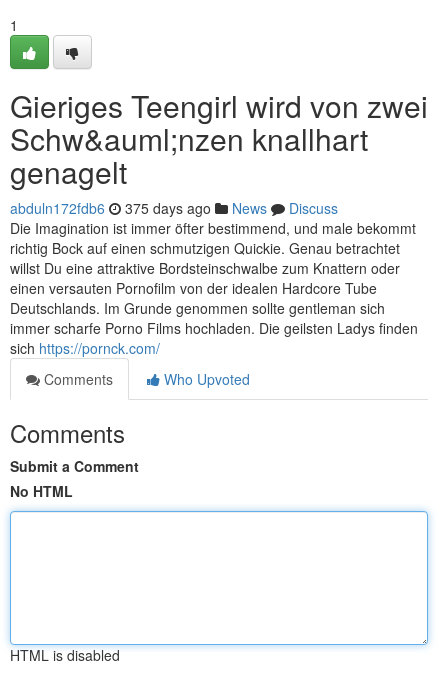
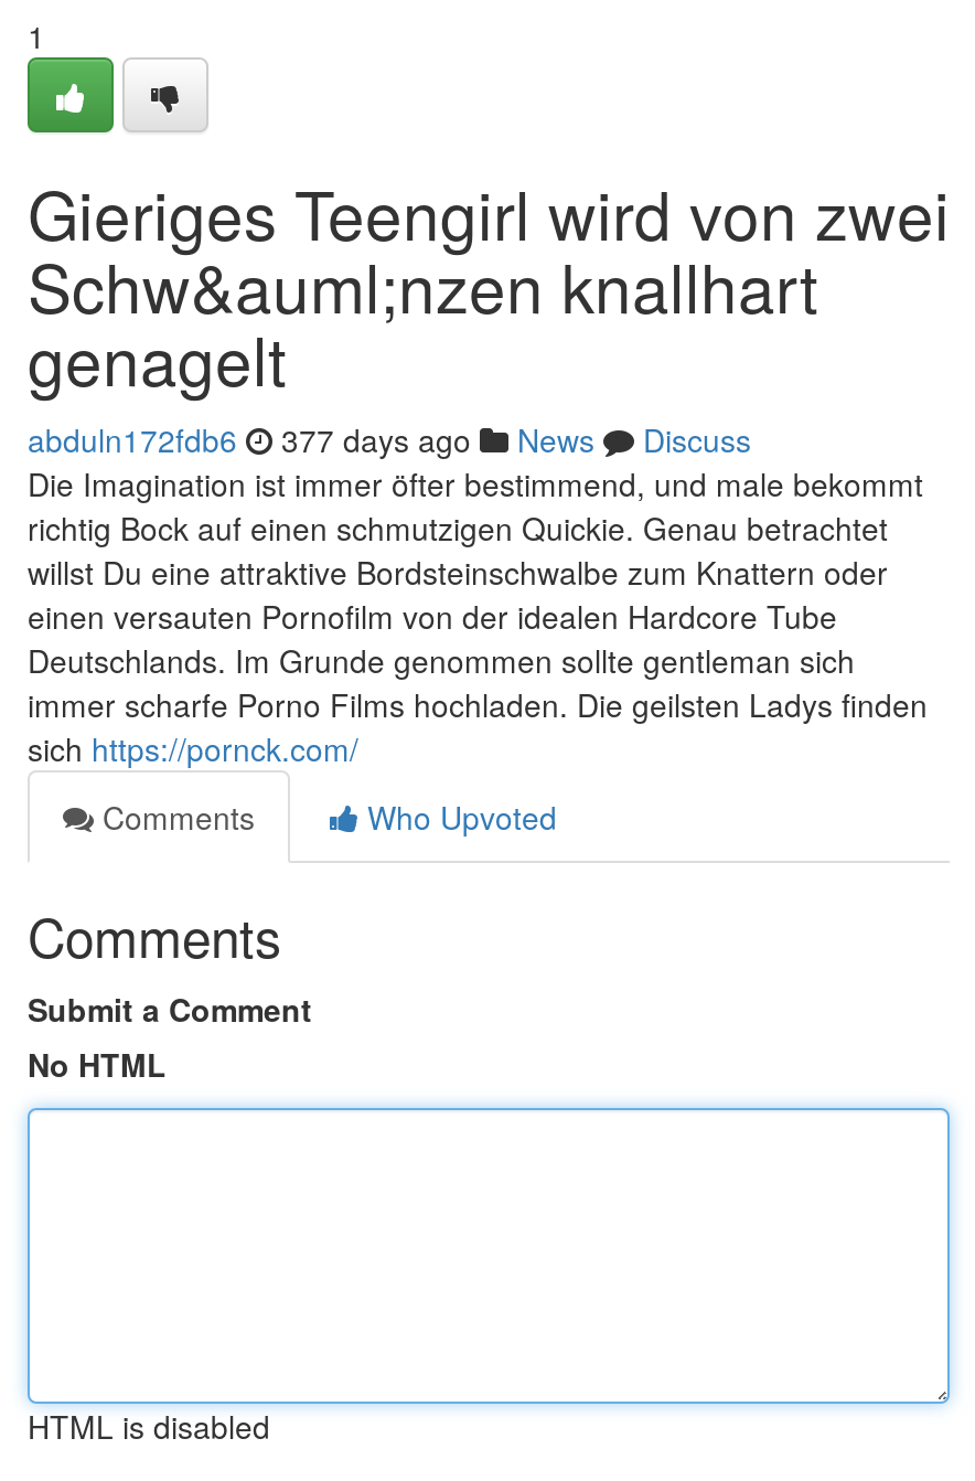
- abduln172fdb6 375 days ago News Discuss
+ abduln172fdb6 377 days ago News Discuss
